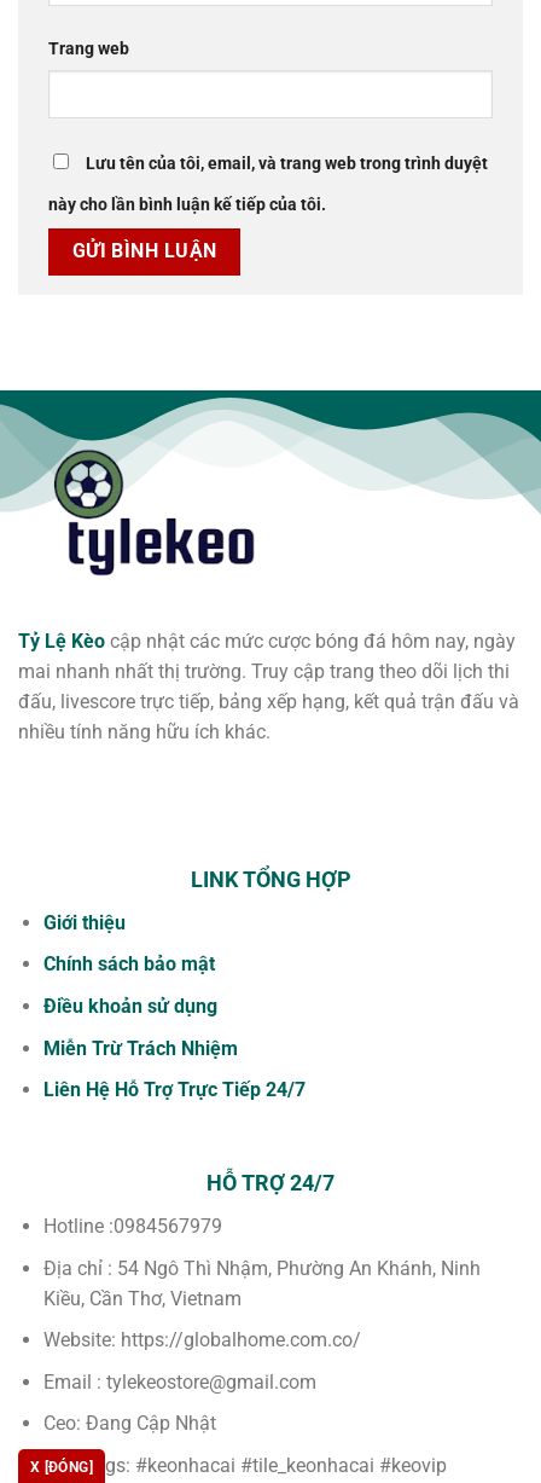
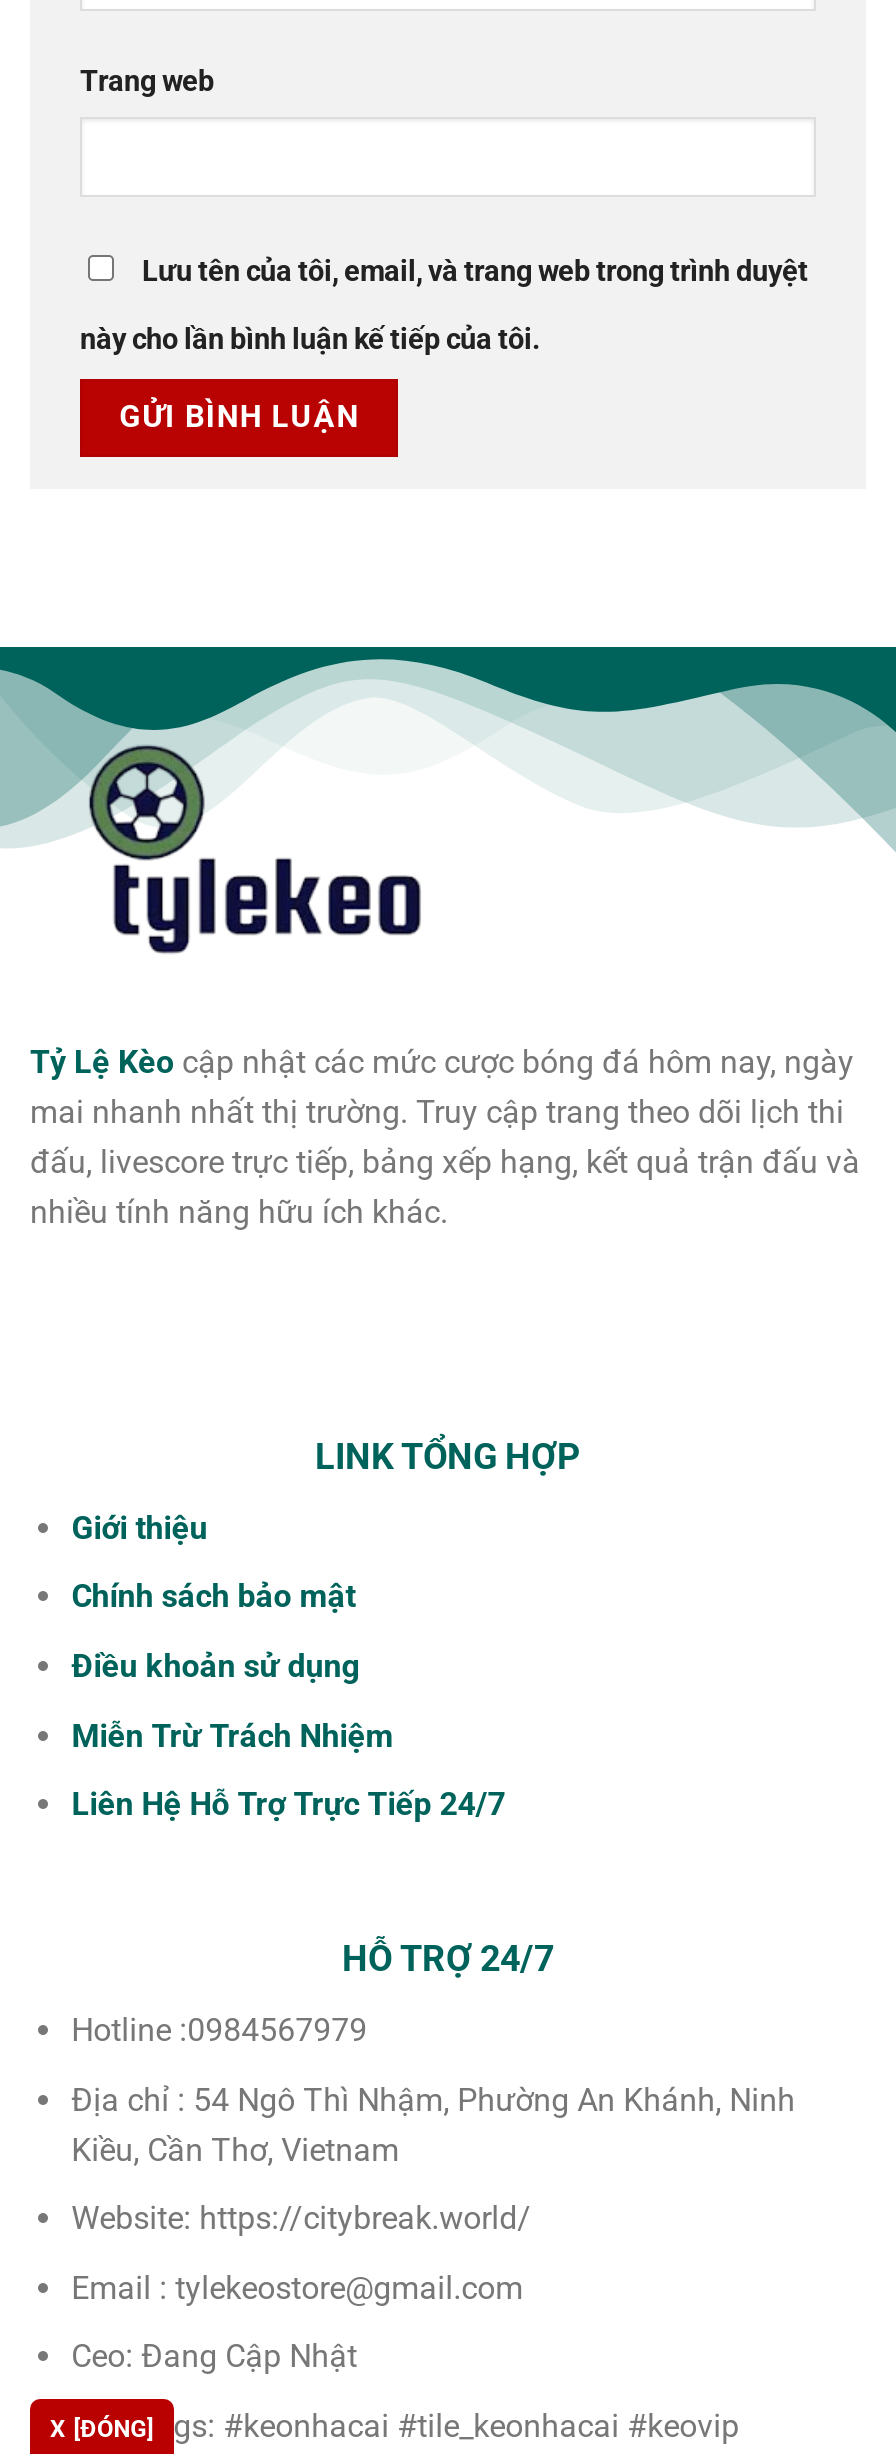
- Website: https://globalhome.com.co/
+ Website: https://citybreak.world/
